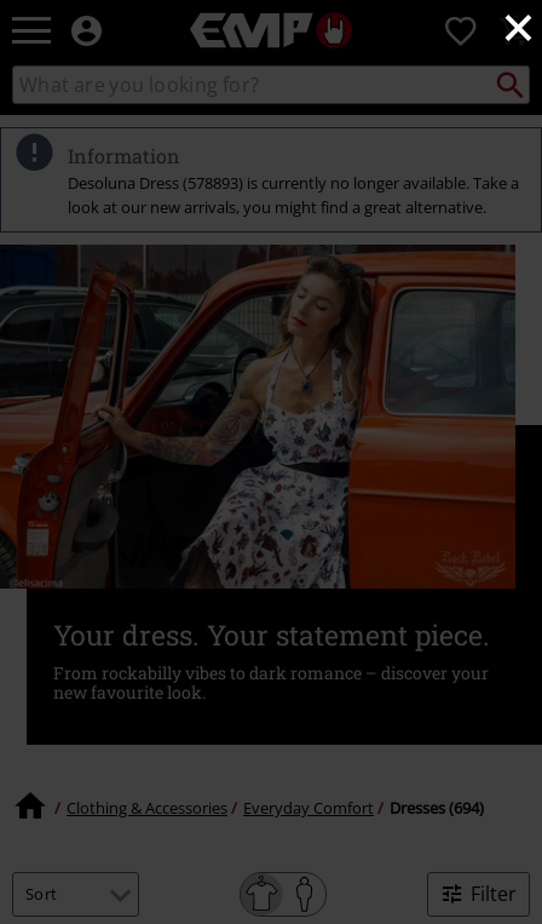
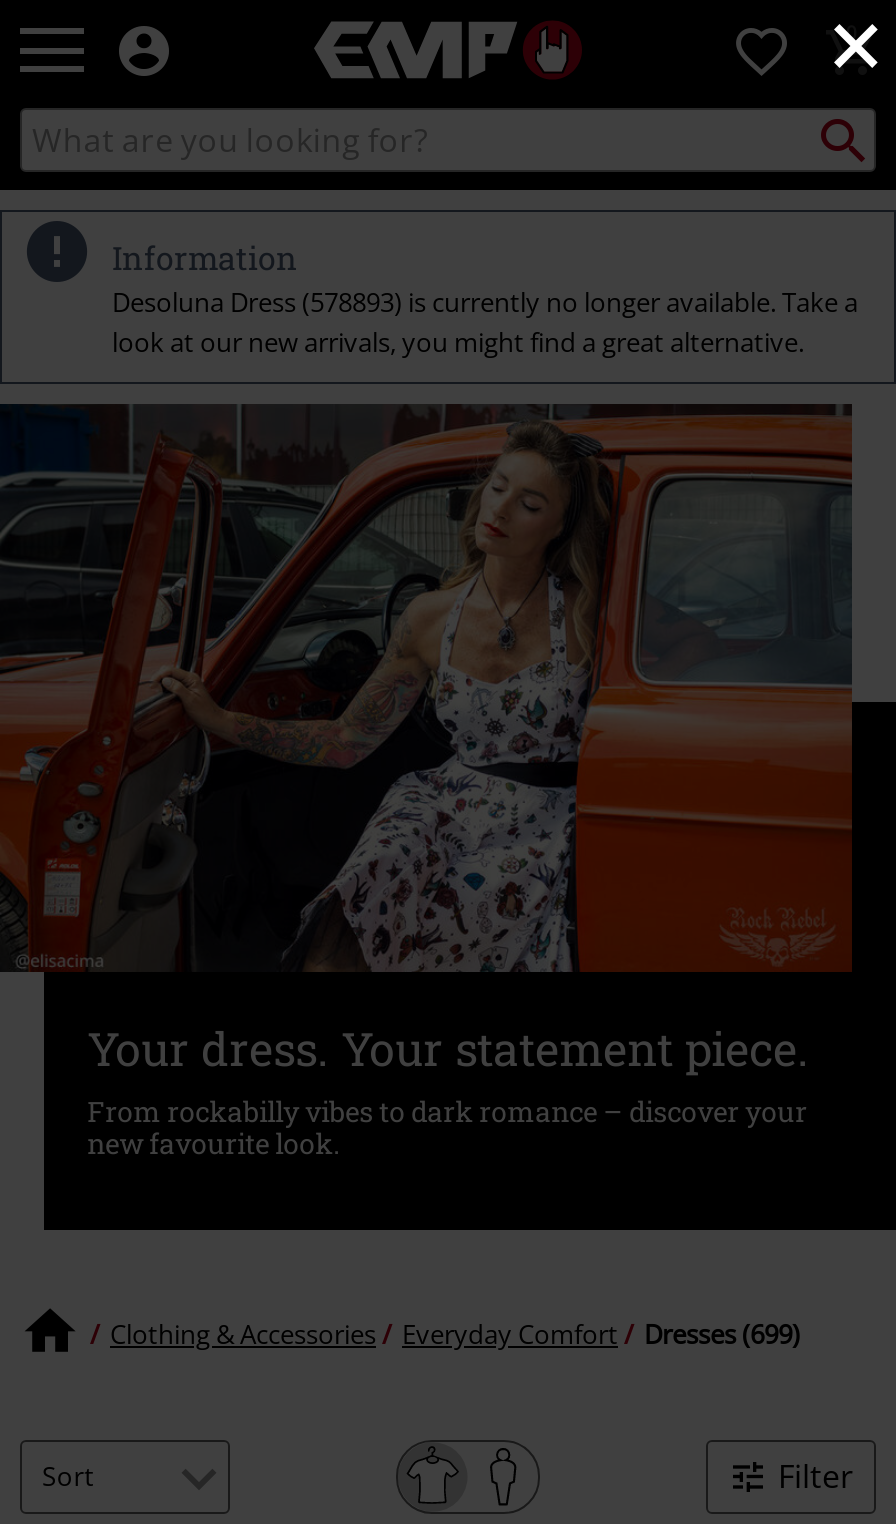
- Clothing & Accessories Everyday Comfort Dresses (694)
+ Clothing & Accessories Everyday Comfort Dresses (699)
